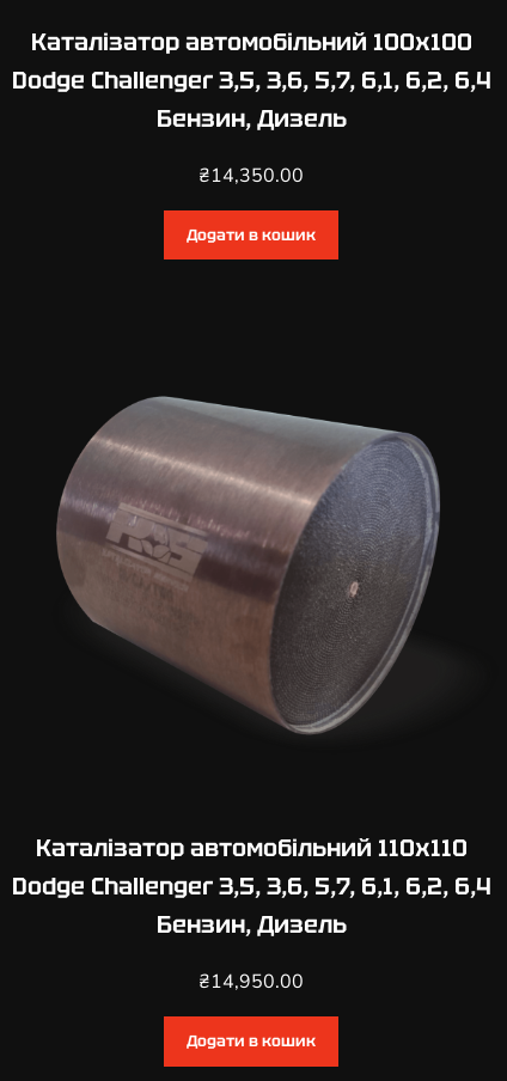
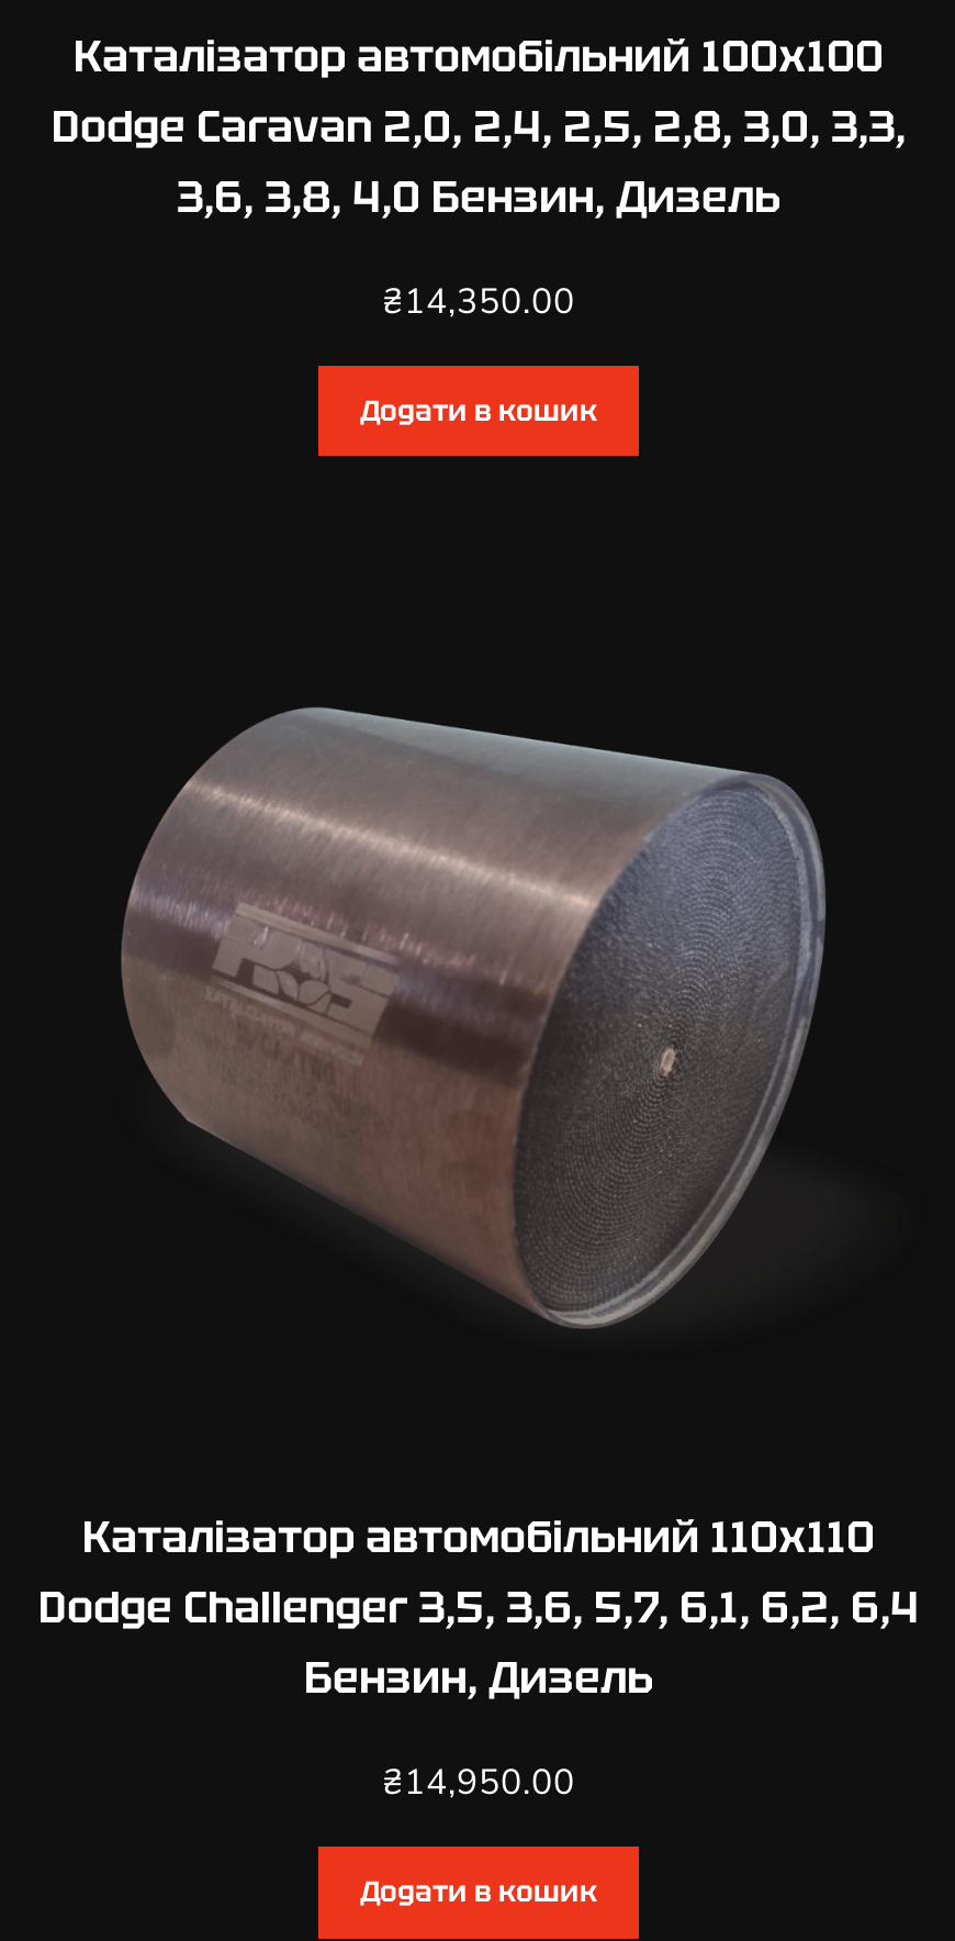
- Dodge Challenger 3,5, 3,6, 5,7, 6,1, 6,2, 6,4
- Бензин, Дизель
+ Dodge Caravan 2,0, 2,4, 2,5, 2,8, 3,0, 3,3,
+ 3,6, 3,8, 4,0 Бензин, Дизель
